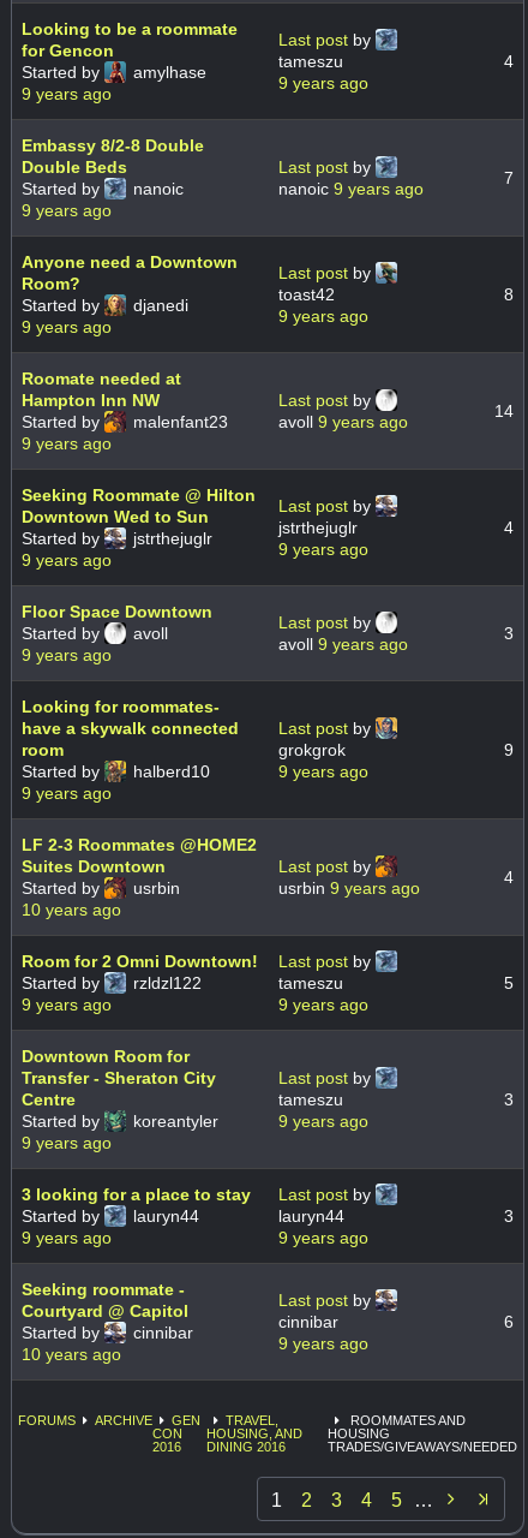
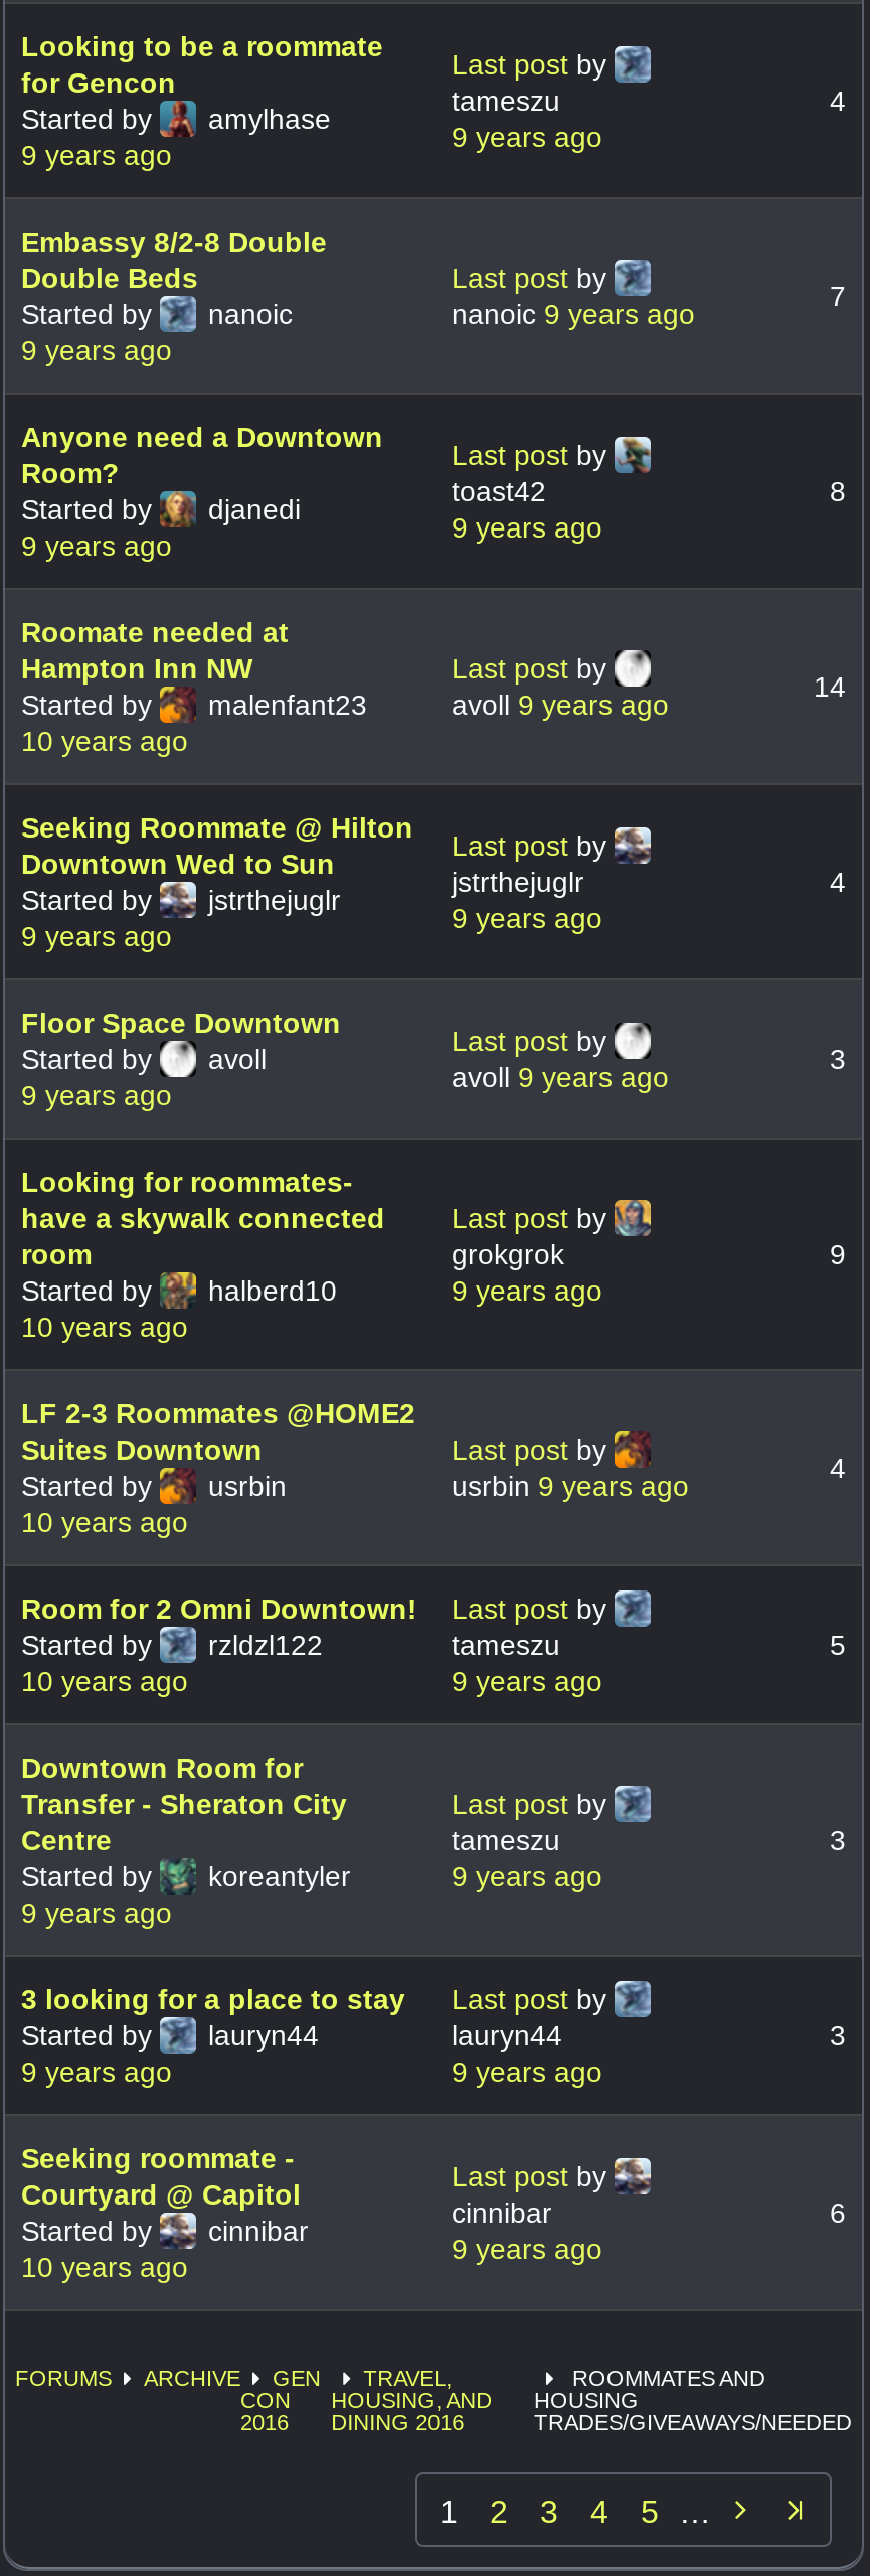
- 9 years ago
+ 10 years ago

- 9 years ago
+ 10 years ago

- 9 years ago
+ 10 years ago
